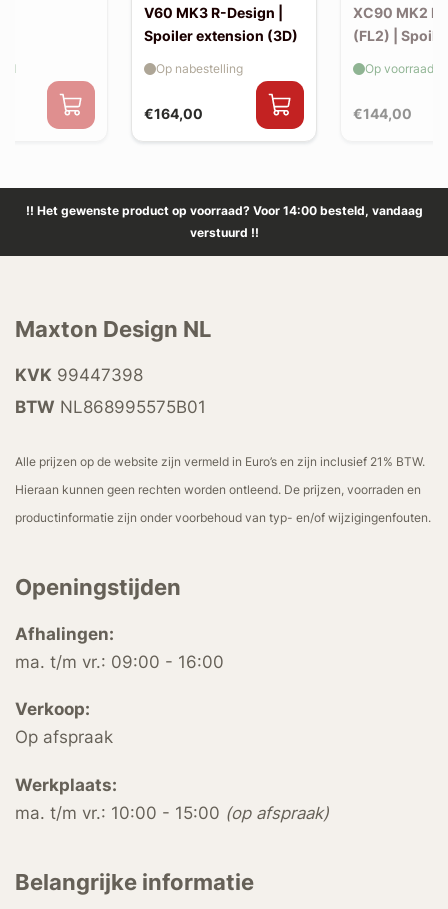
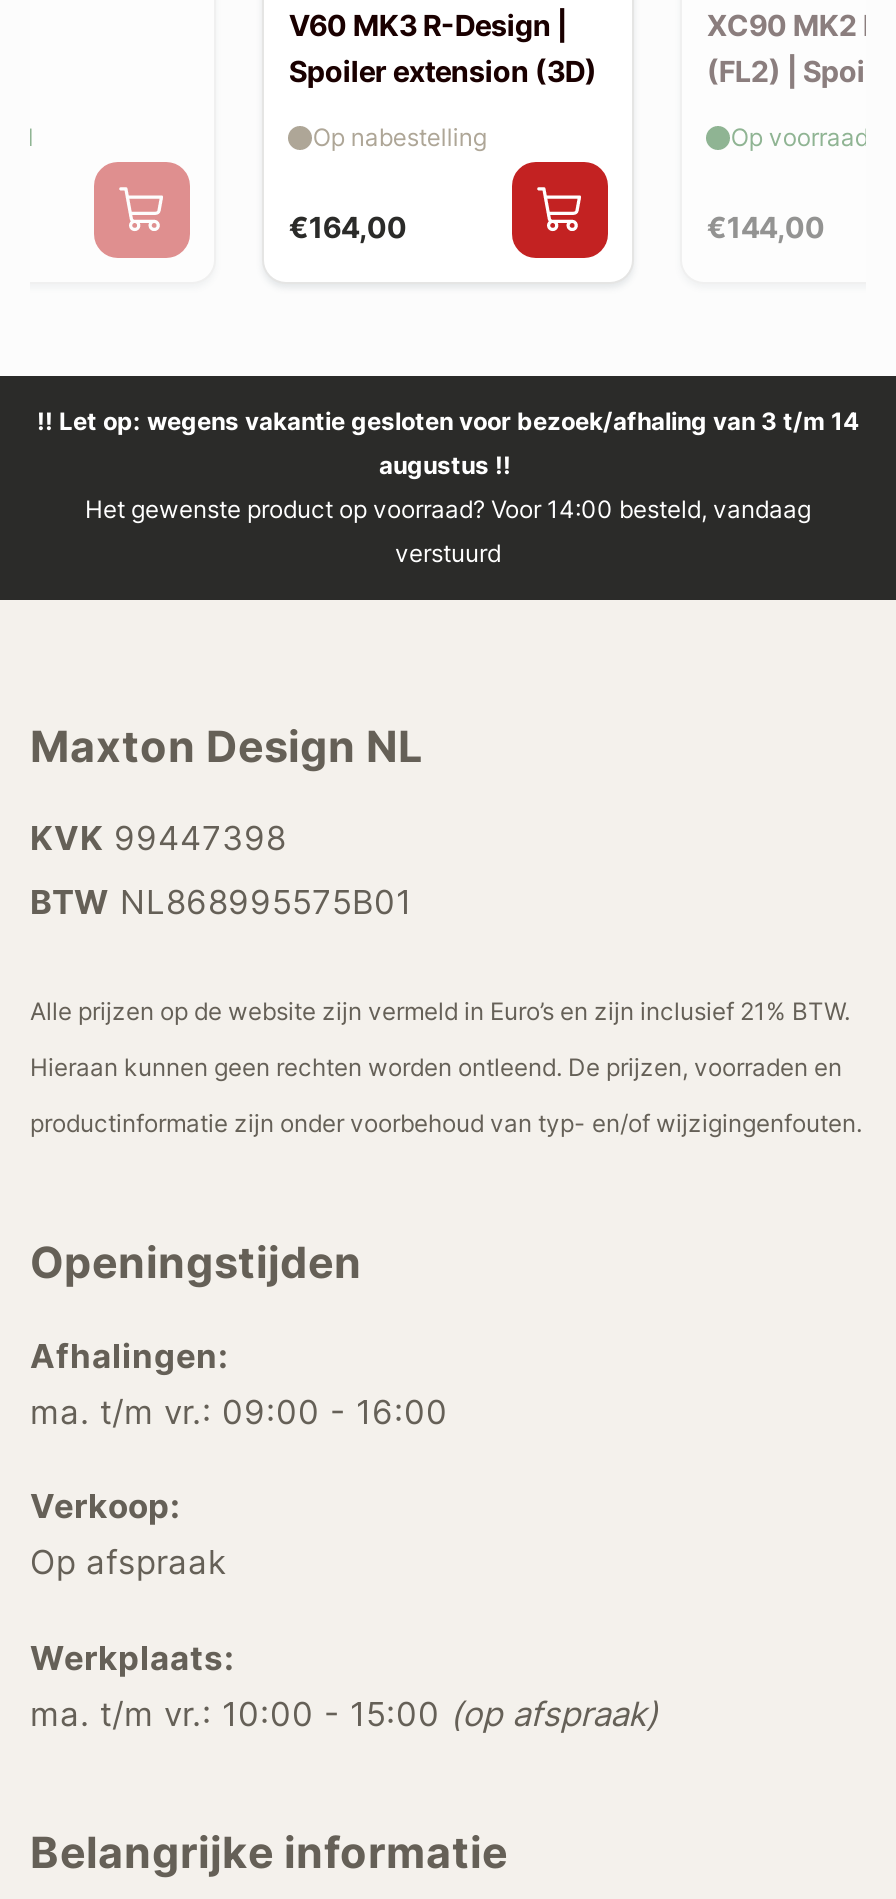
- !! Het gewenste product op voorraad? Voor 14:00 besteld, vandaag
- verstuurd !!
+ !! Let op: wegens vakantie gesloten voor bezoek/afhaling van 3 t/m 14
+ augustus !!
+ Het gewenste product op voorraad? Voor 14:00 besteld, vandaag
+ verstuurd
